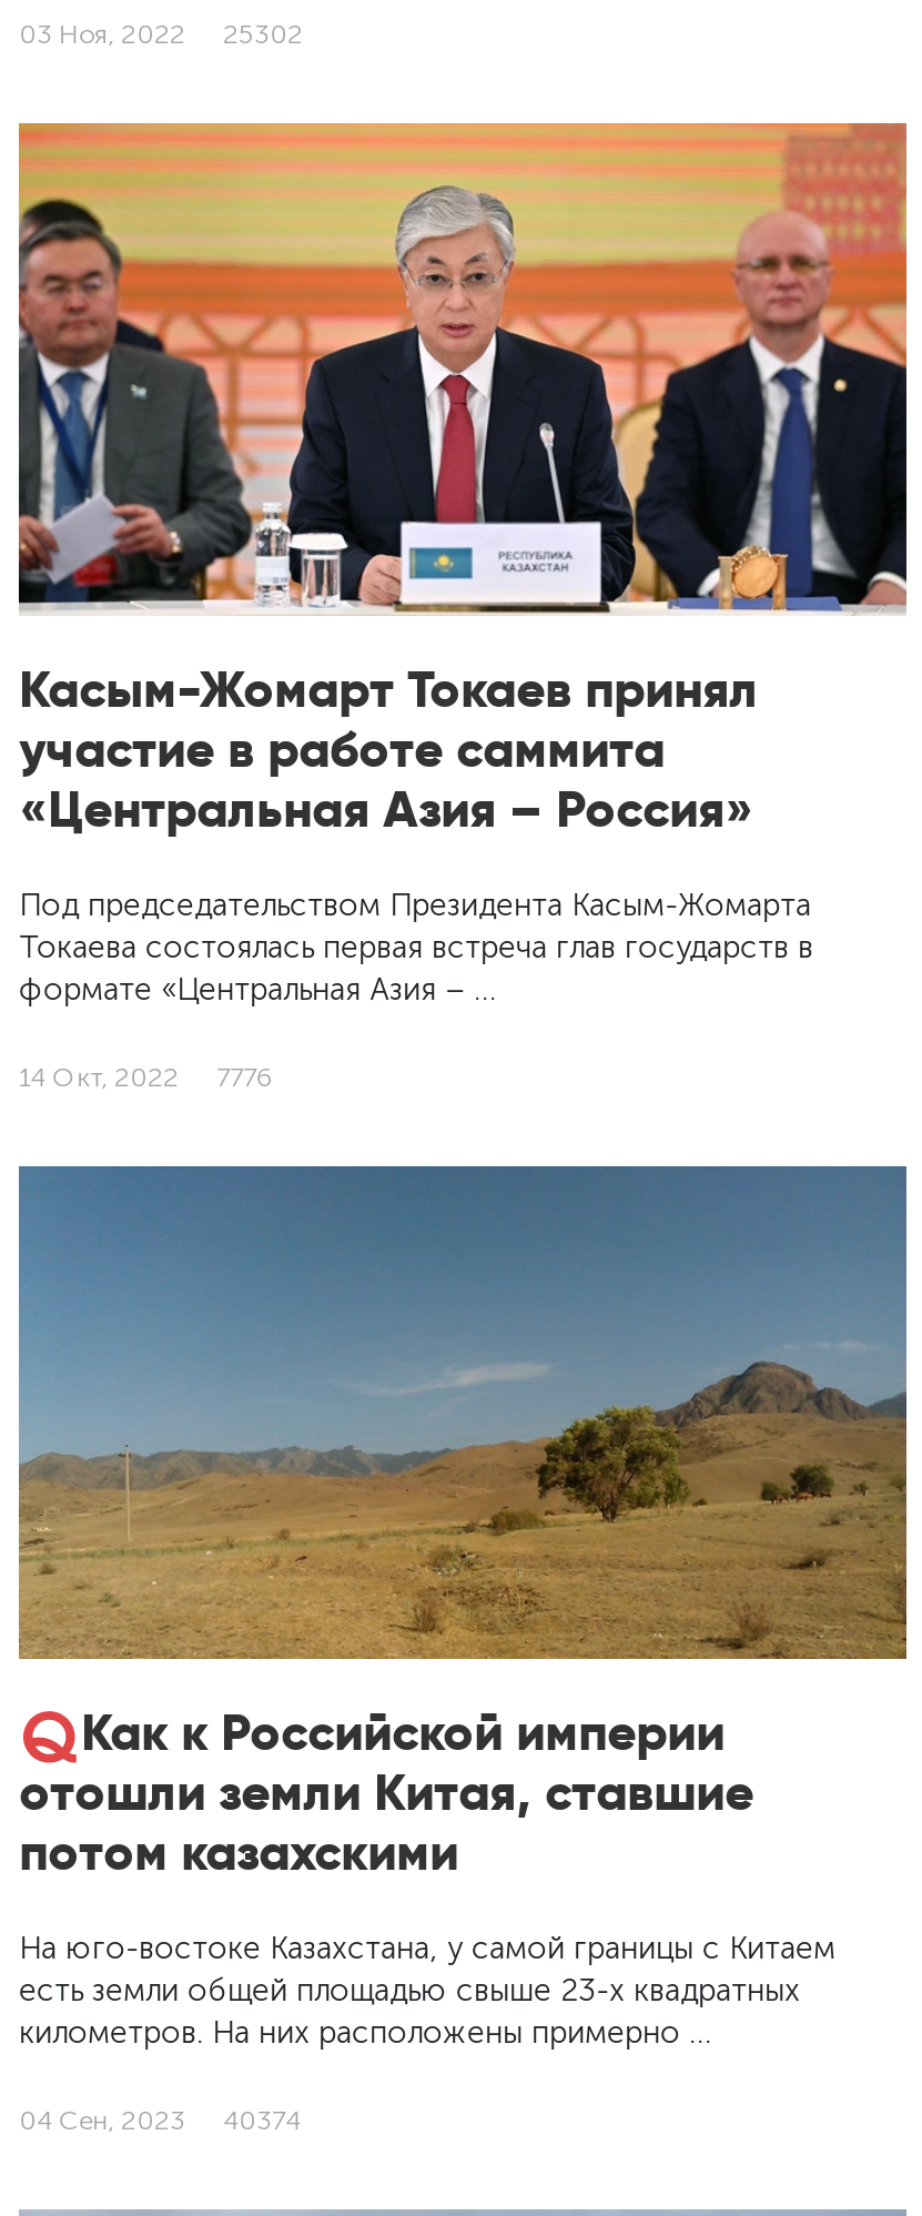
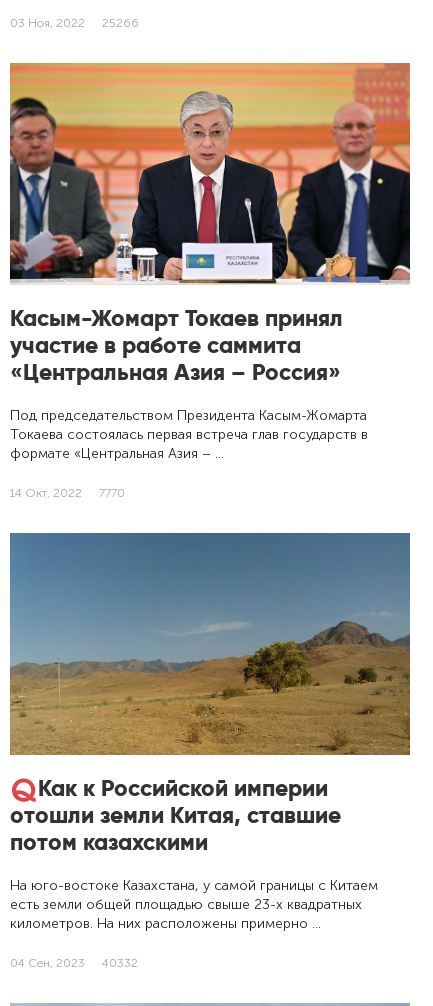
- 03 Ноя, 2022 25302
+ 03 Ноя, 2022 25266

- 14 Окт, 2022 7776
+ 14 Окт, 2022 7770

- 04 Сен, 2023 40374
+ 04 Сен, 2023 40332
